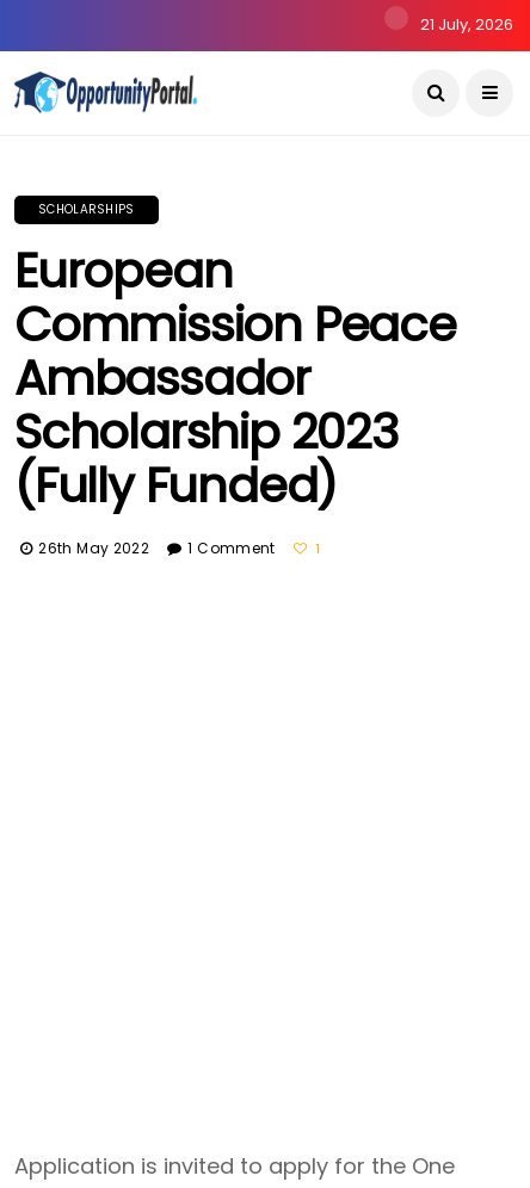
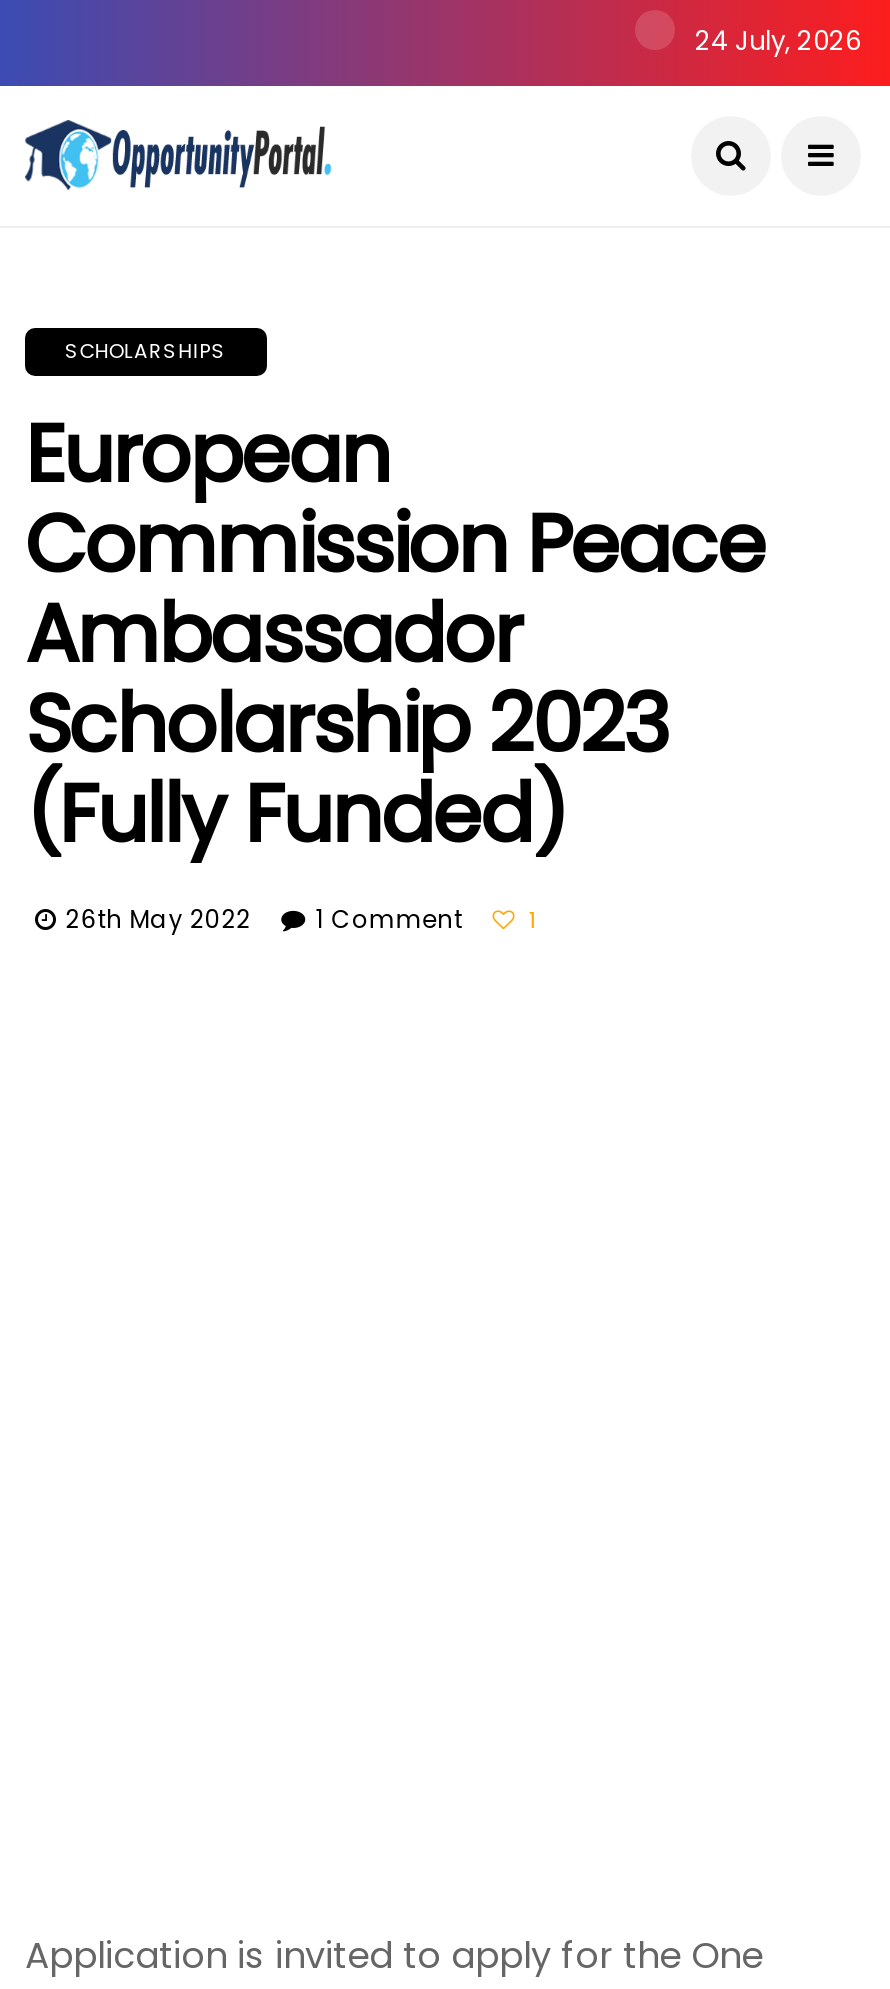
- 21 July, 2026
+ 24 July, 2026
